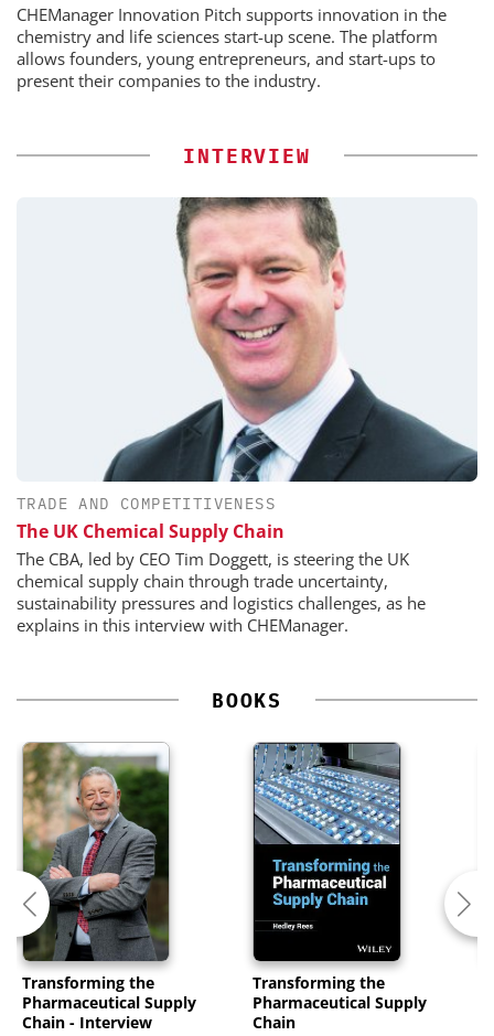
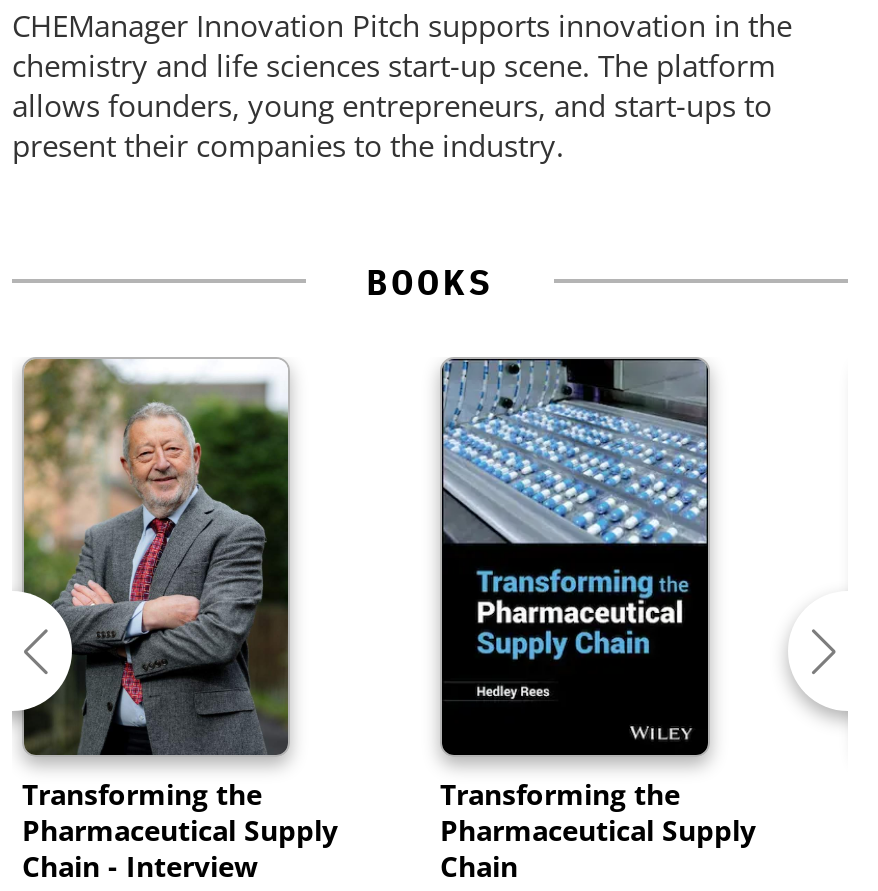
- INTERVIEW

- [image]
- TRADE AND COMPETITIVENESS
- The UK Chemical Supply Chain
- The CBA, led by CEO Tim Doggett, is steering the UK
- chemical supply chain through trade uncertainty,
- sustainability pressures and logistics challenges, as he
- explains in this interview with CHEManager.
